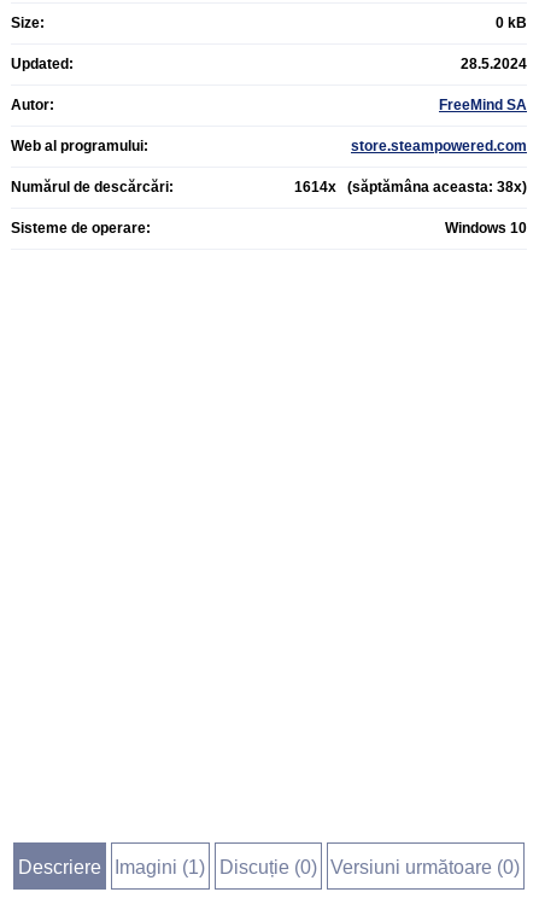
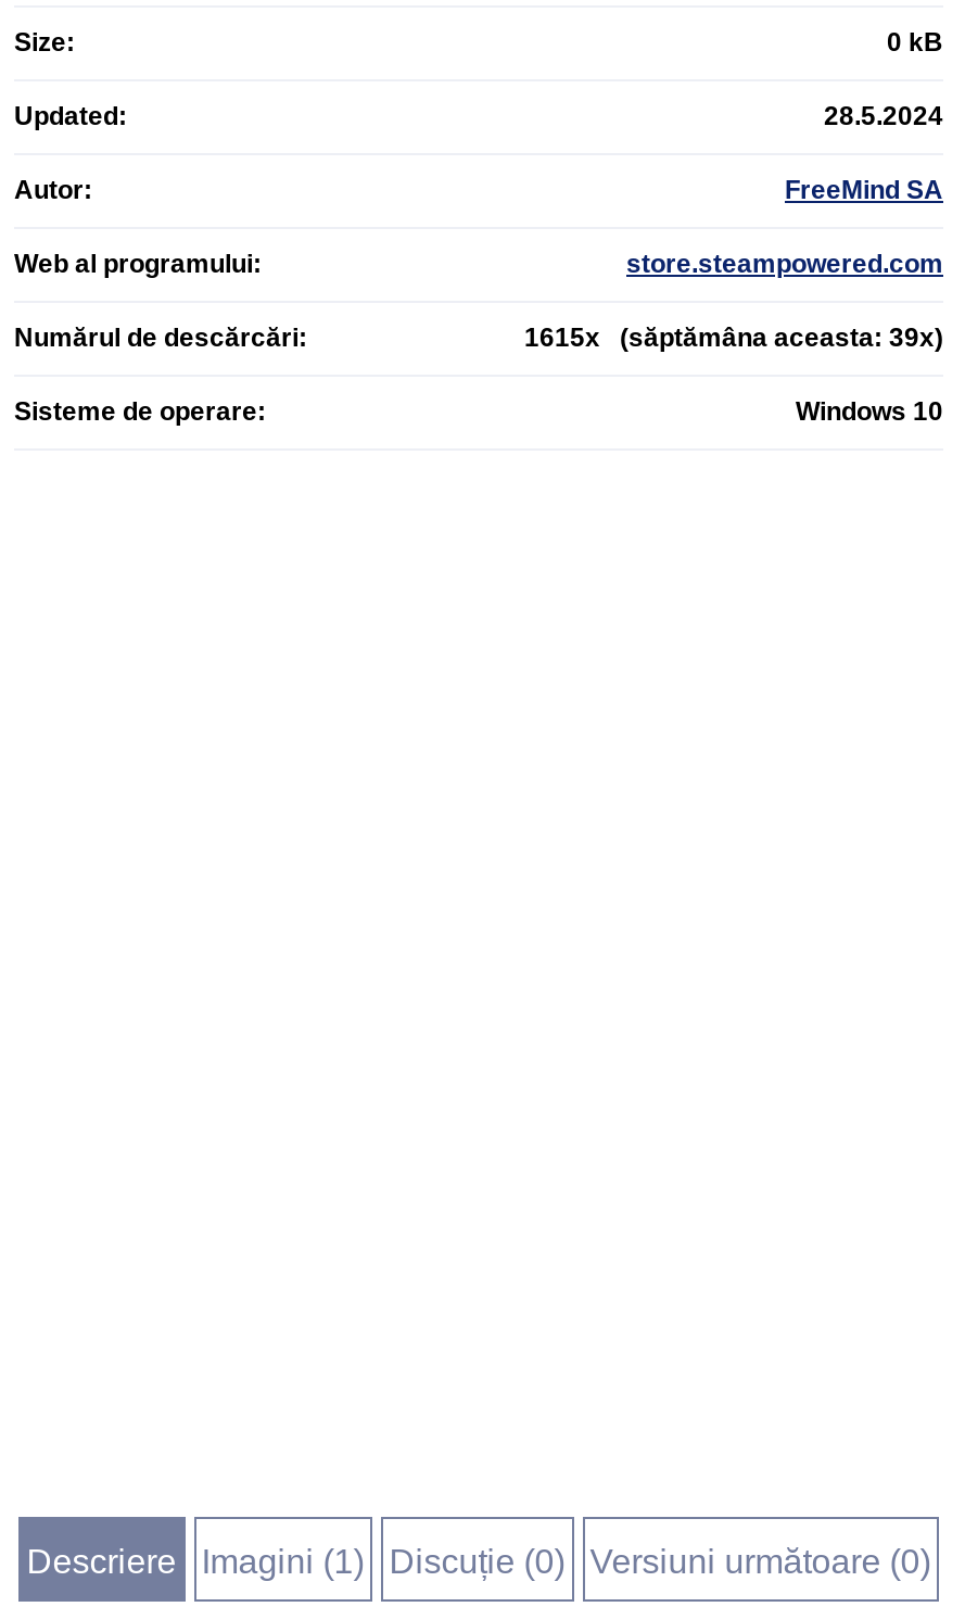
- 1614x (săptămâna aceasta: 38x)
+ 1615x (săptămâna aceasta: 39x)
